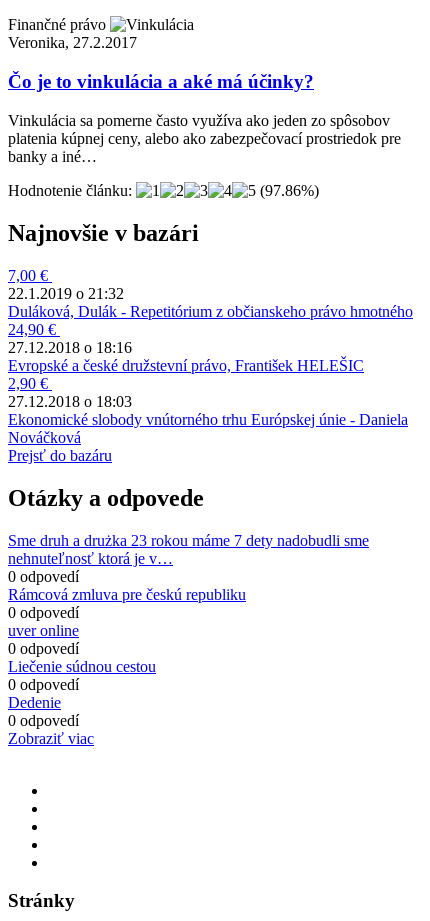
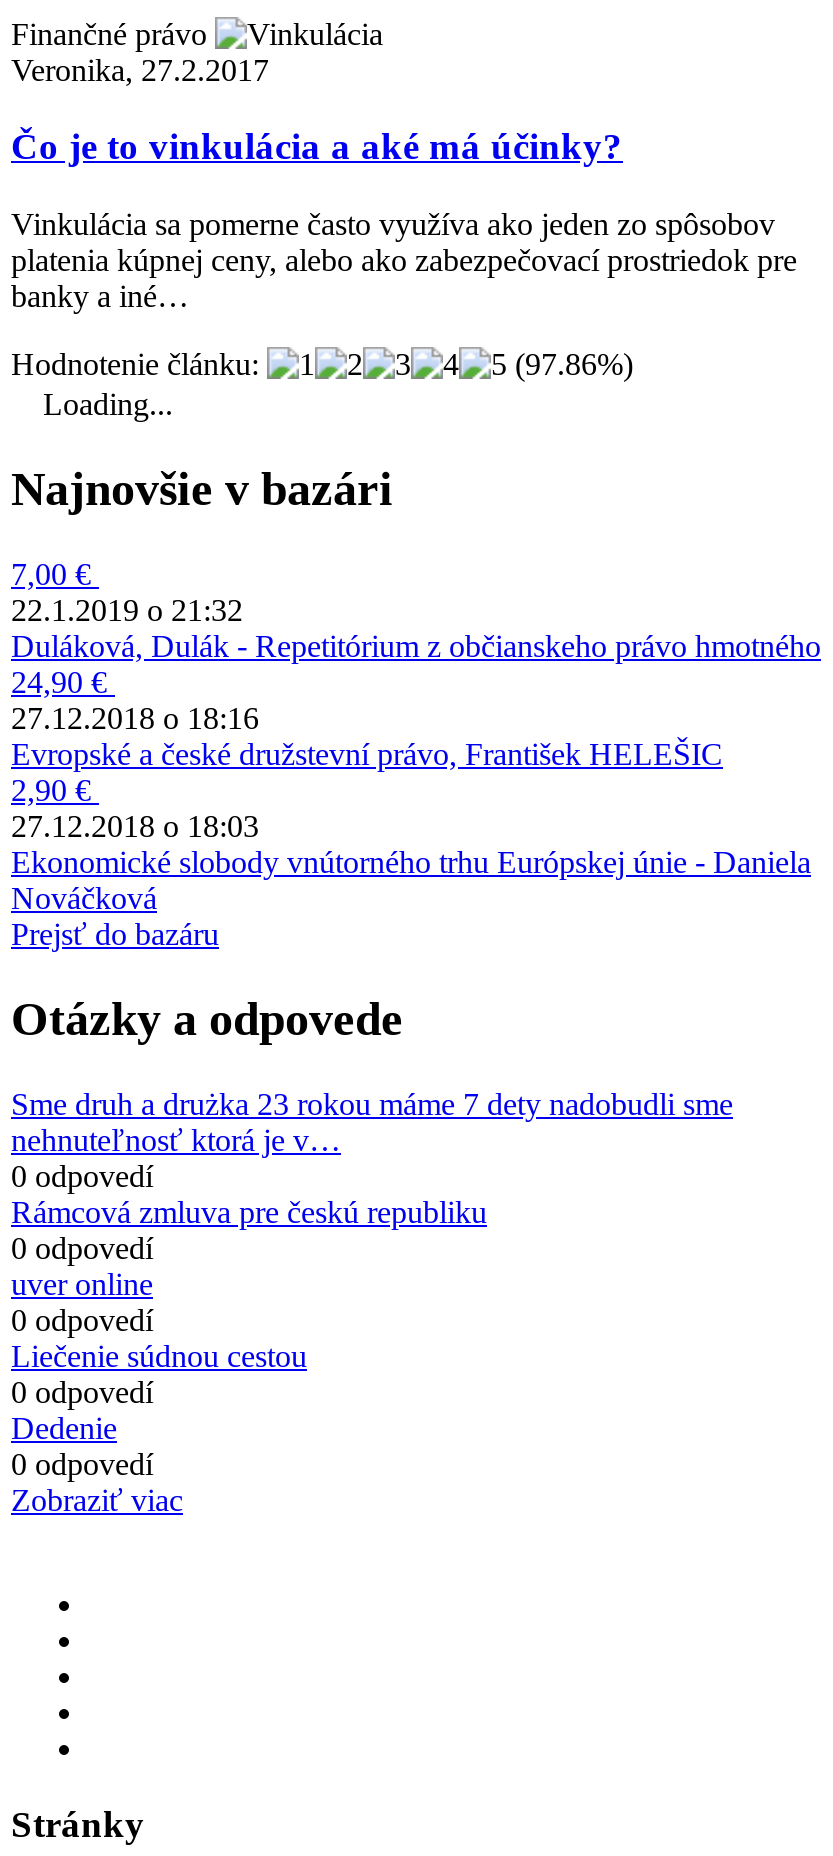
+ Loading...
